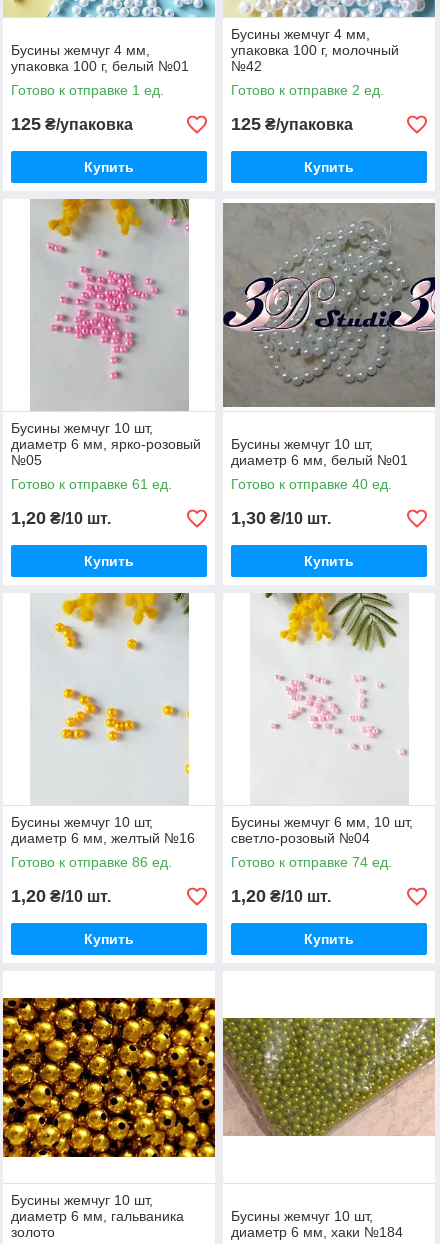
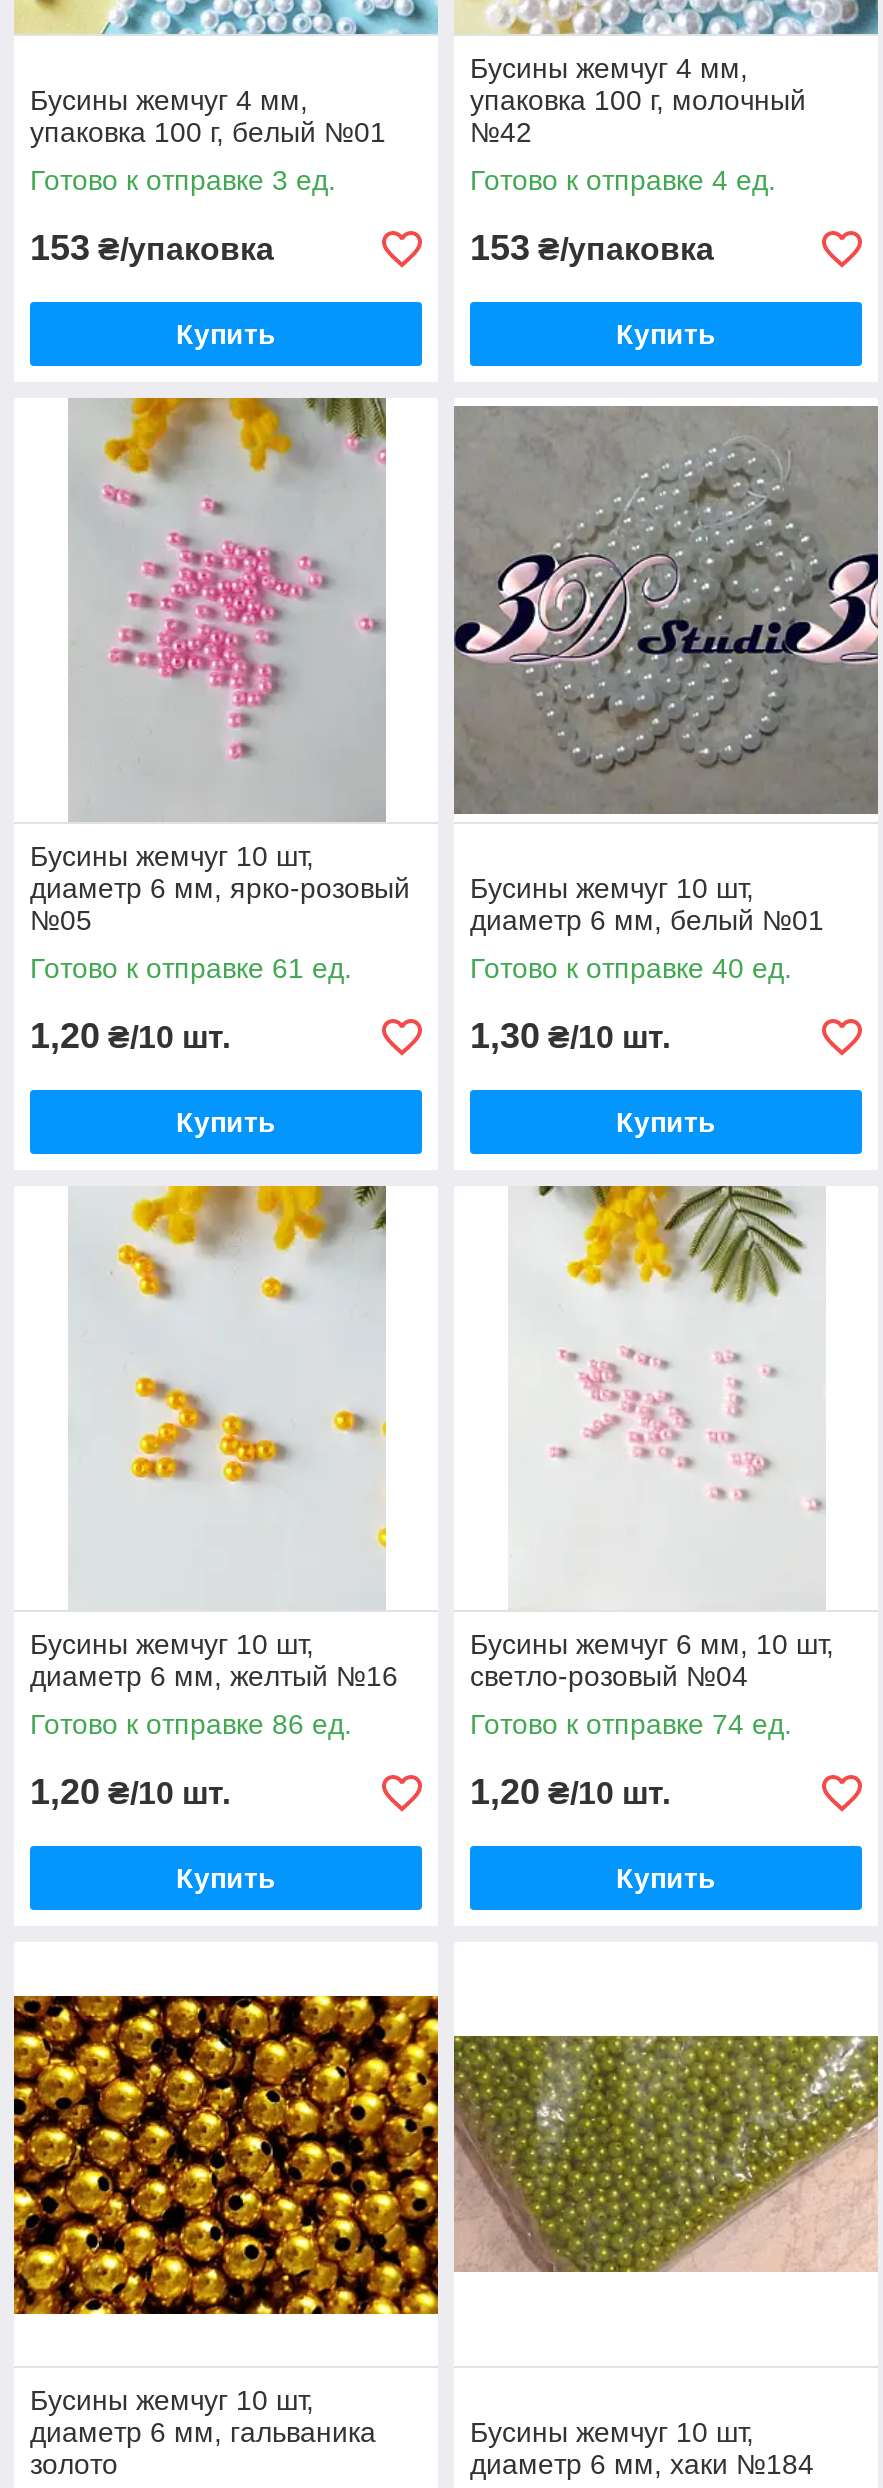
- Готово к отправке 1 ед.
+ Готово к отправке 3 ед.

- Готово к отправке 2 ед.
+ Готово к отправке 4 ед.

- 125 ₴/упаковка
+ 153 ₴/упаковка

- 125 ₴/упаковка
+ 153 ₴/упаковка
